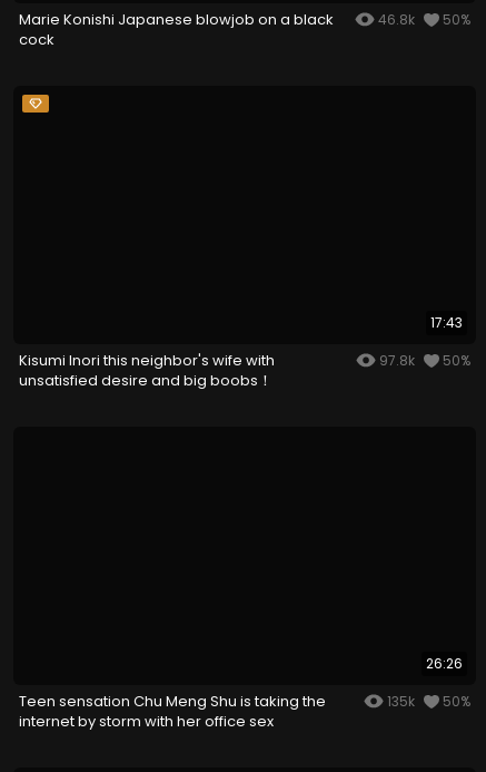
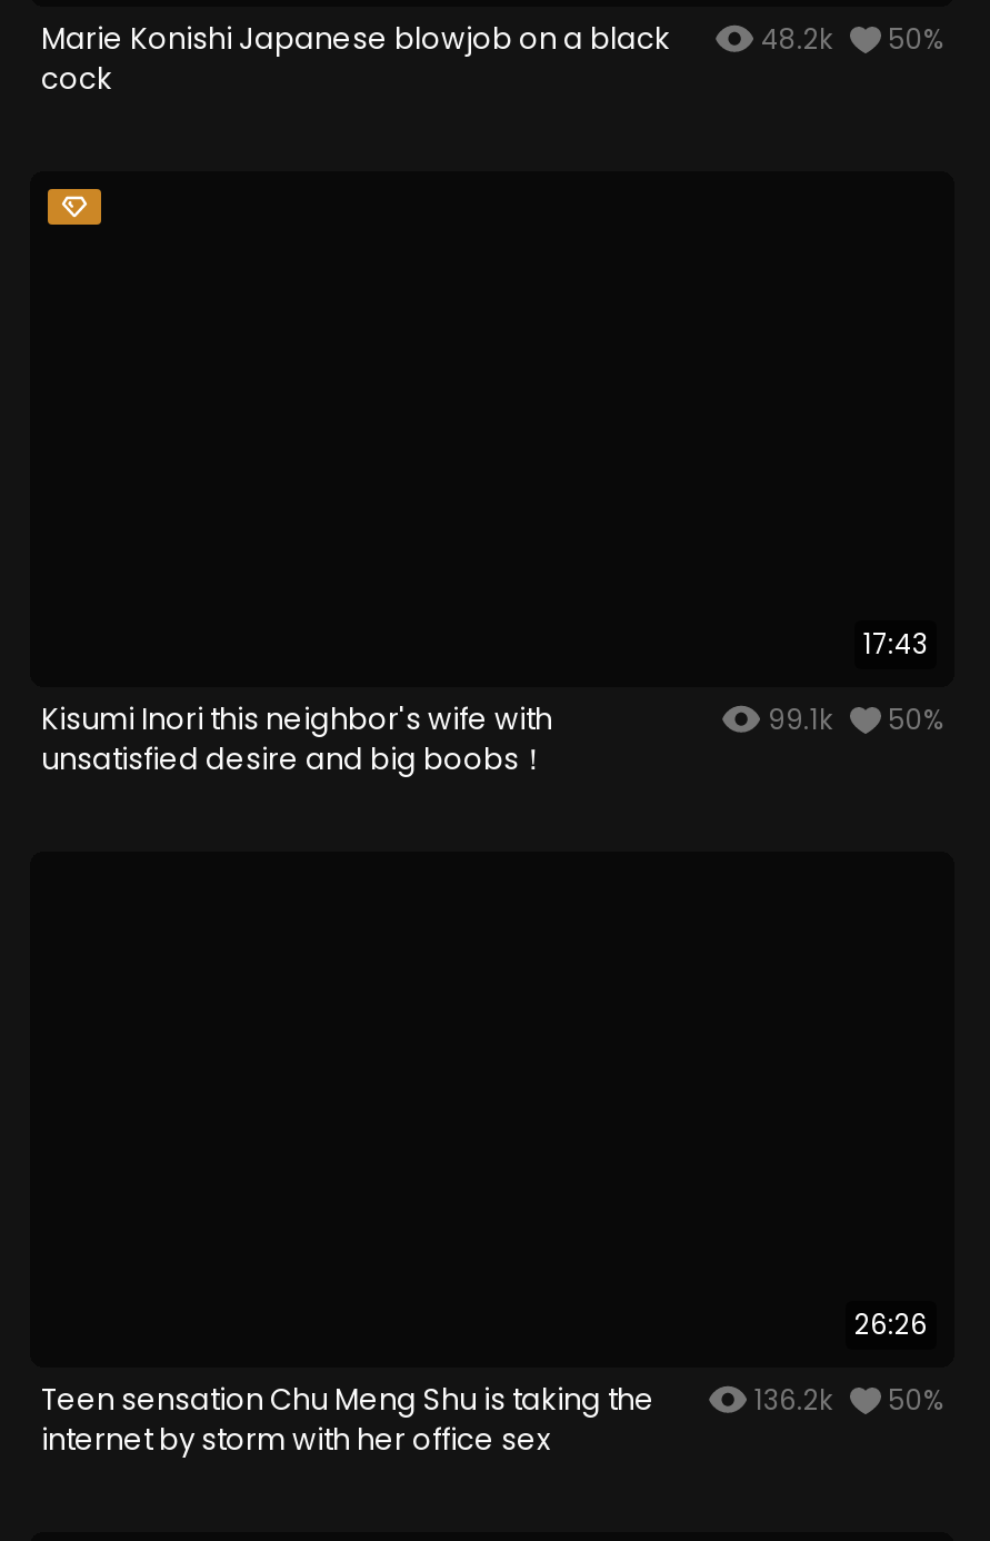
- 46.8k 50%
+ 48.2k 50%

- 97.8k 50%
+ 99.1k 50%

- 135k 50%
+ 136.2k 50%
